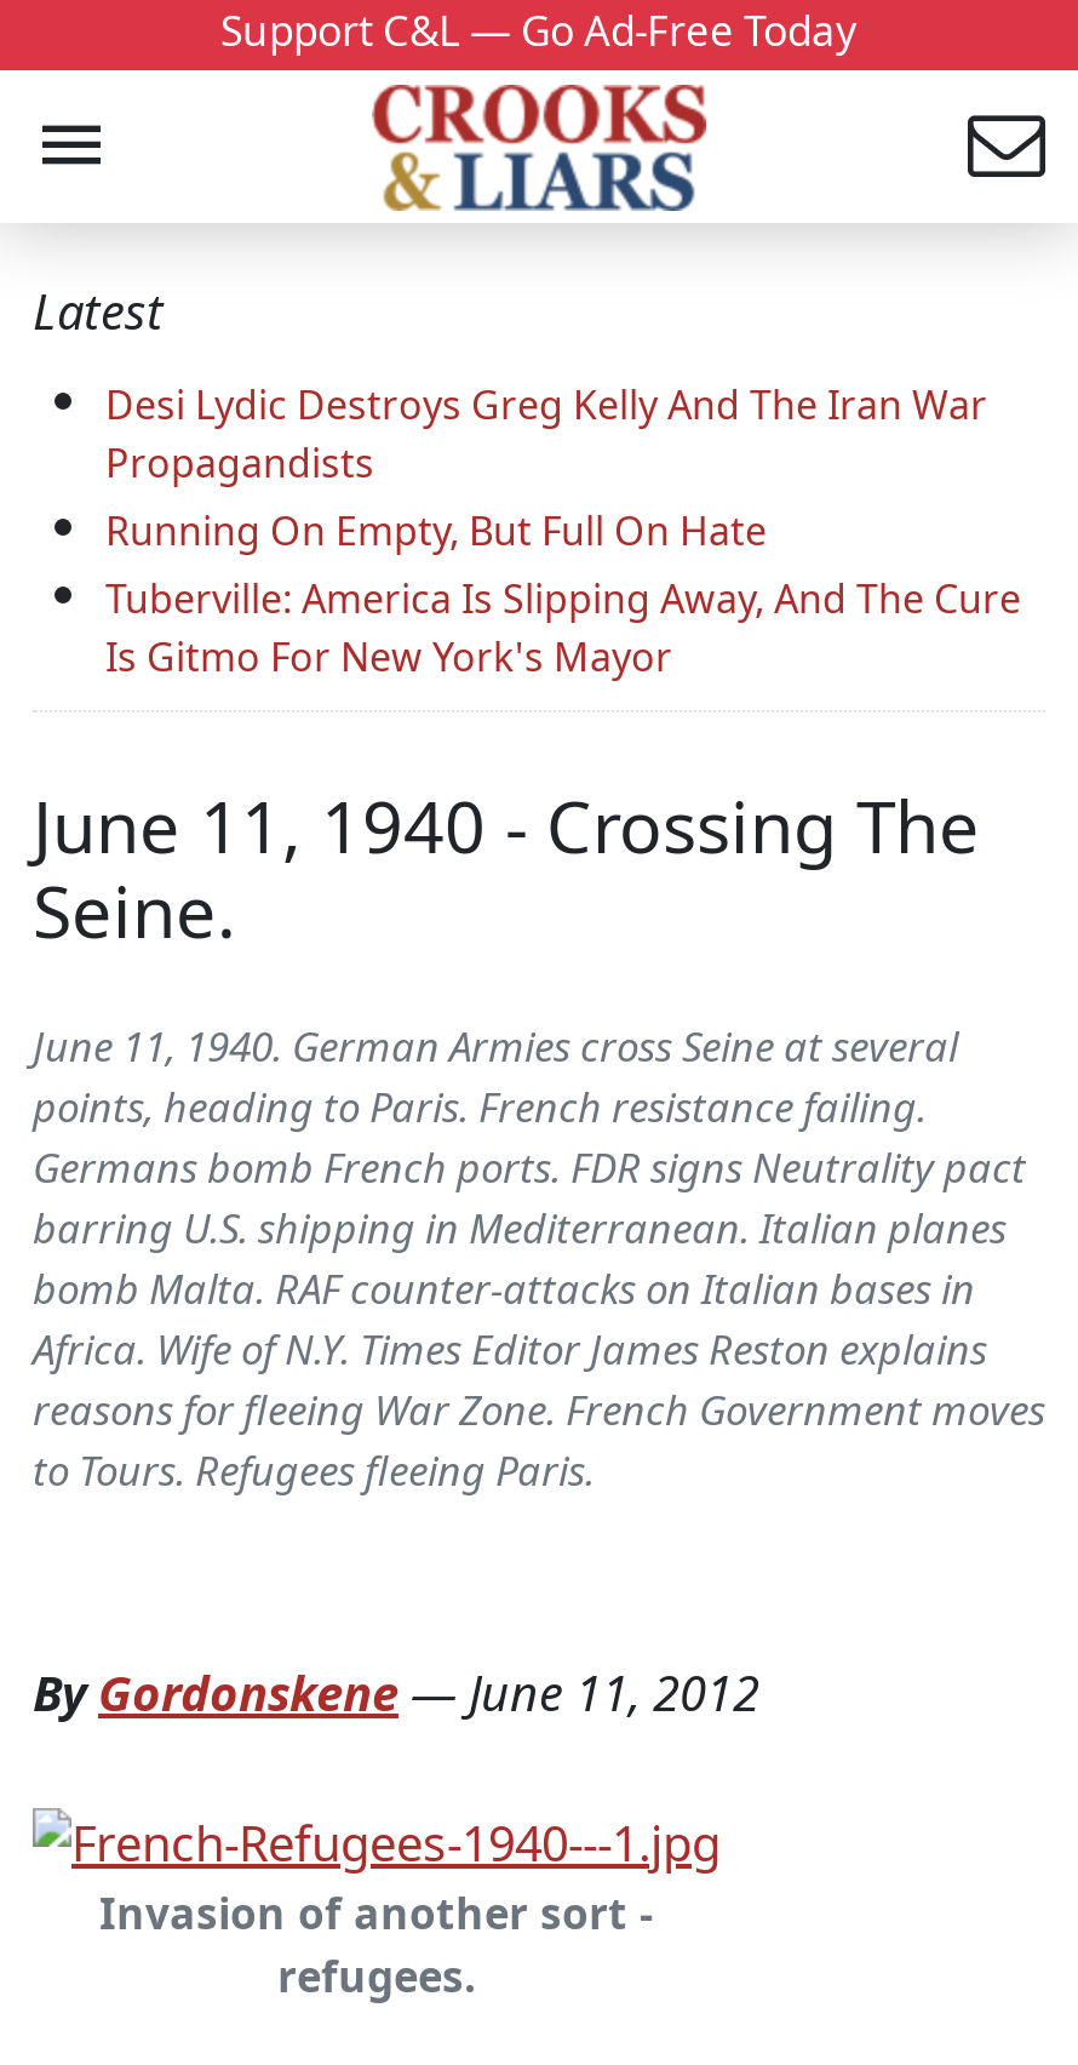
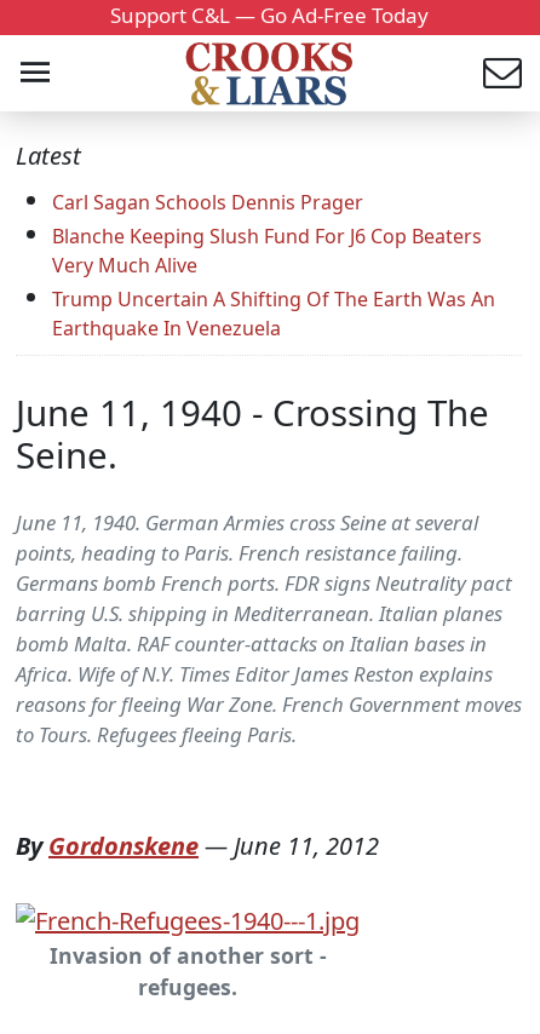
- Desi Lydic Destroys Greg Kelly And The Iran War
- Propagandists
- Running On Empty, But Full On Hate
- Tuberville: America Is Slipping Away, And The Cure
- Is Gitmo For New York's Mayor
+ Carl Sagan Schools Dennis Prager
+ Blanche Keeping Slush Fund For J6 Cop Beaters
+ Very Much Alive
+ Trump Uncertain A Shifting Of The Earth Was An
+ Earthquake In Venezuela
